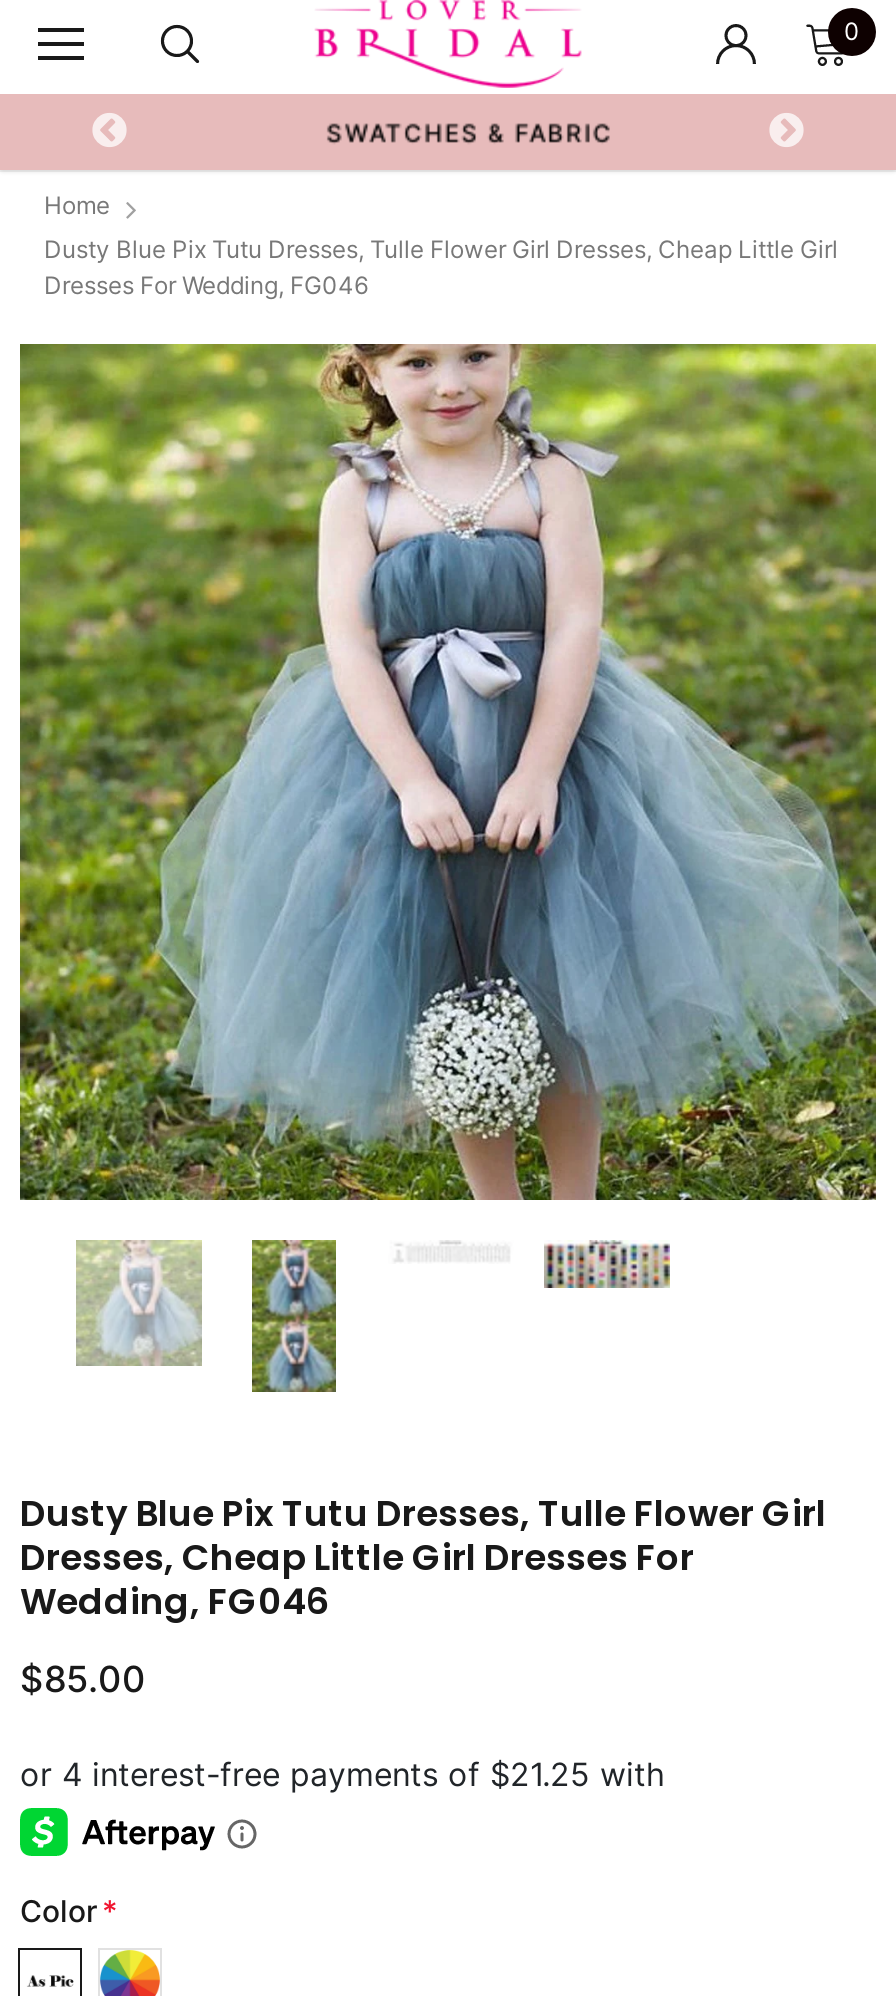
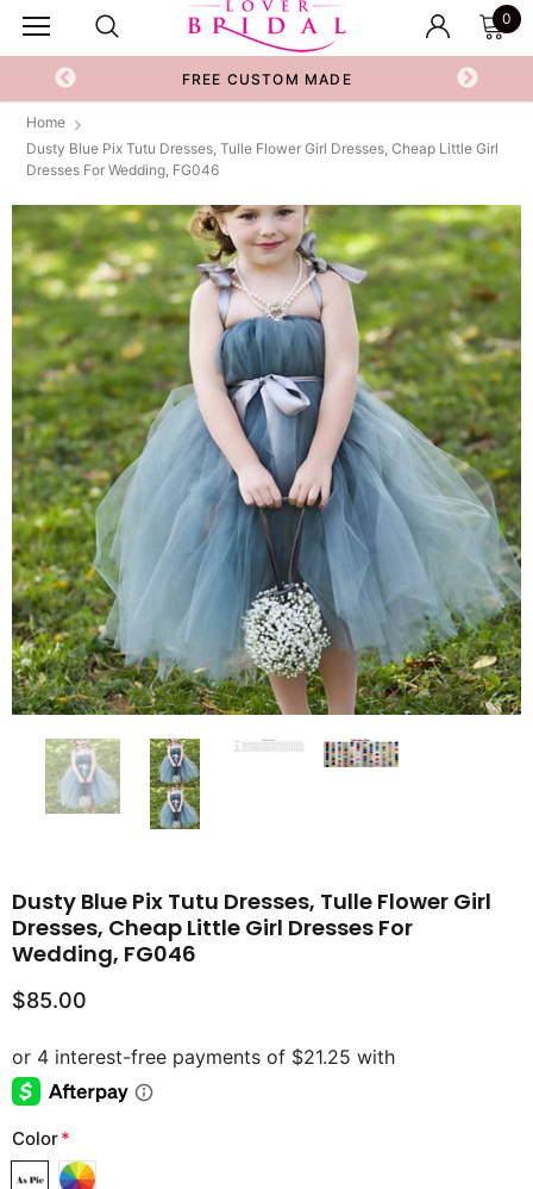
- SWATCHES & FABRIC
+ FREE CUSTOM MADE
